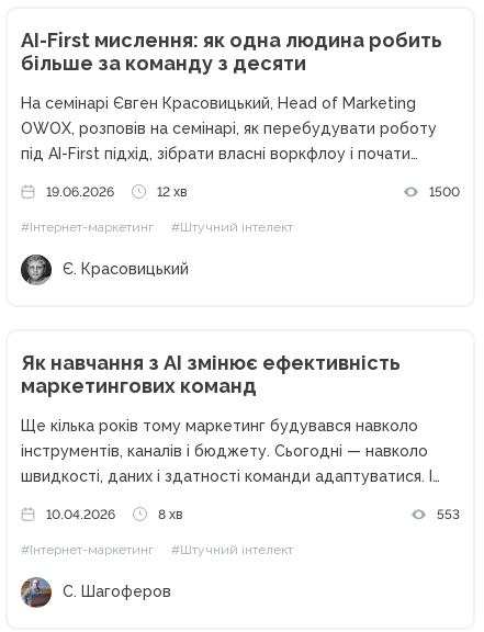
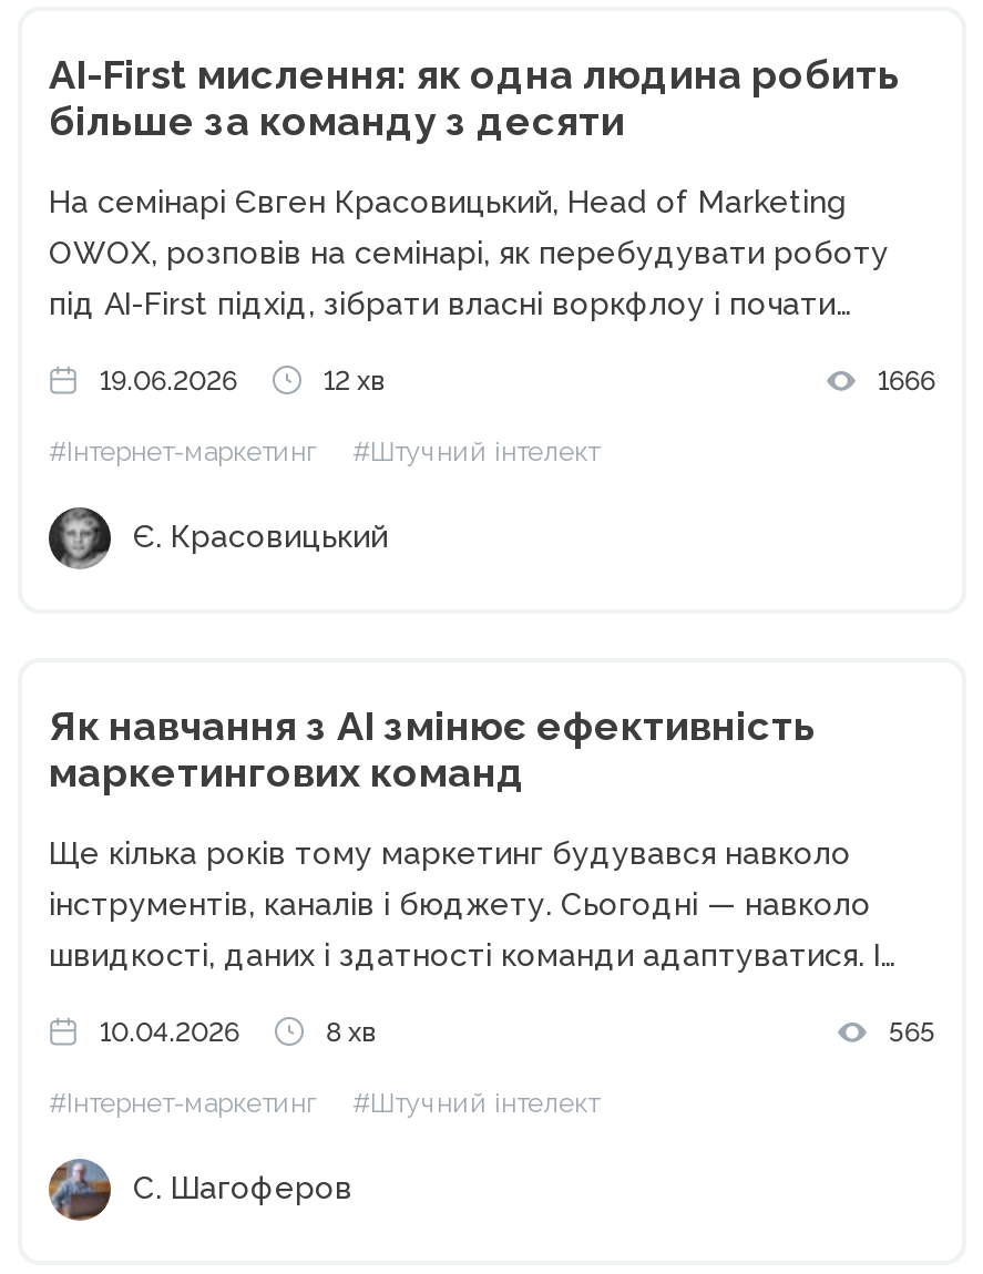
- 1500
+ 1666

- 553
+ 565
